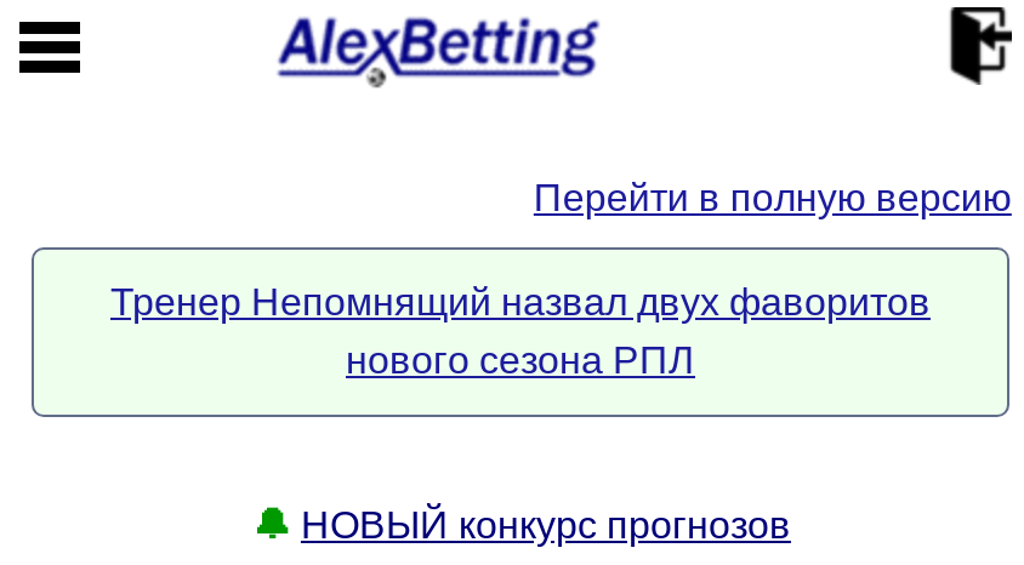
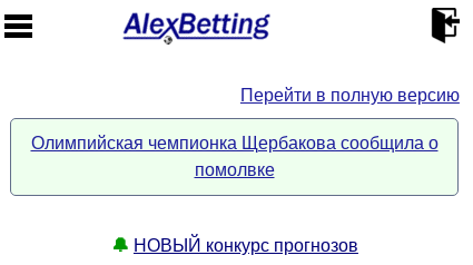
- Тренер Непомнящий назвал двух фаворитов
- нового сезона РПЛ
+ Олимпийская чемпионка Щербакова сообщила о
+ помолвке
